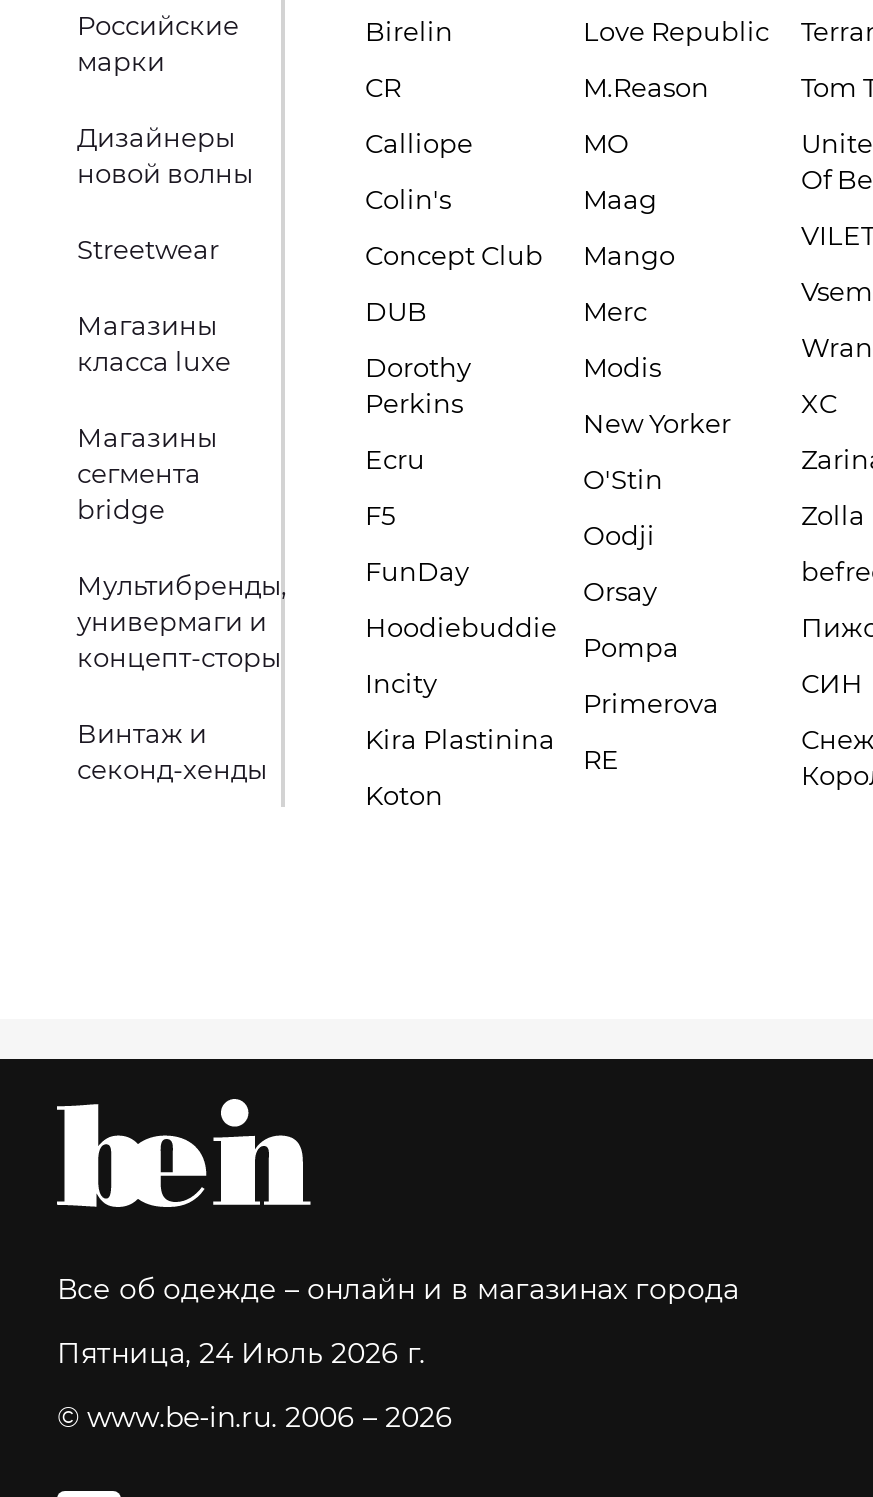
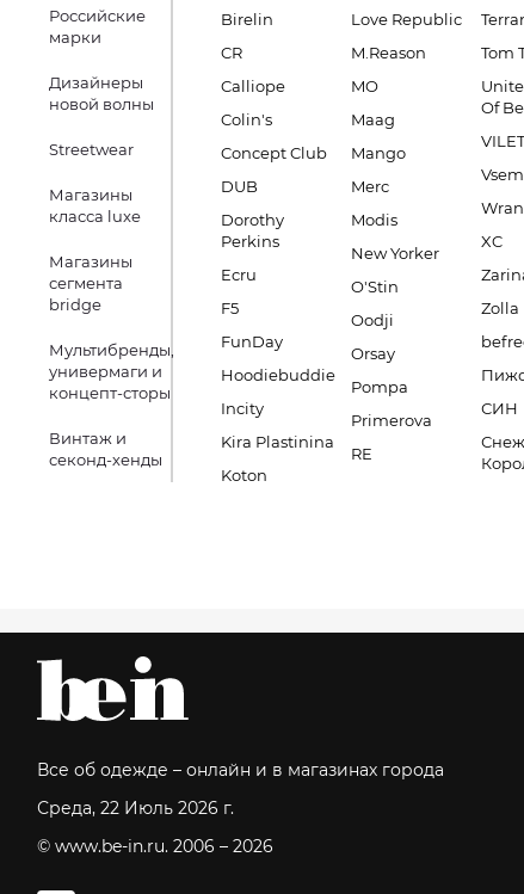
- Пятница, 24 Июль 2026 г.
+ Среда, 22 Июль 2026 г.
